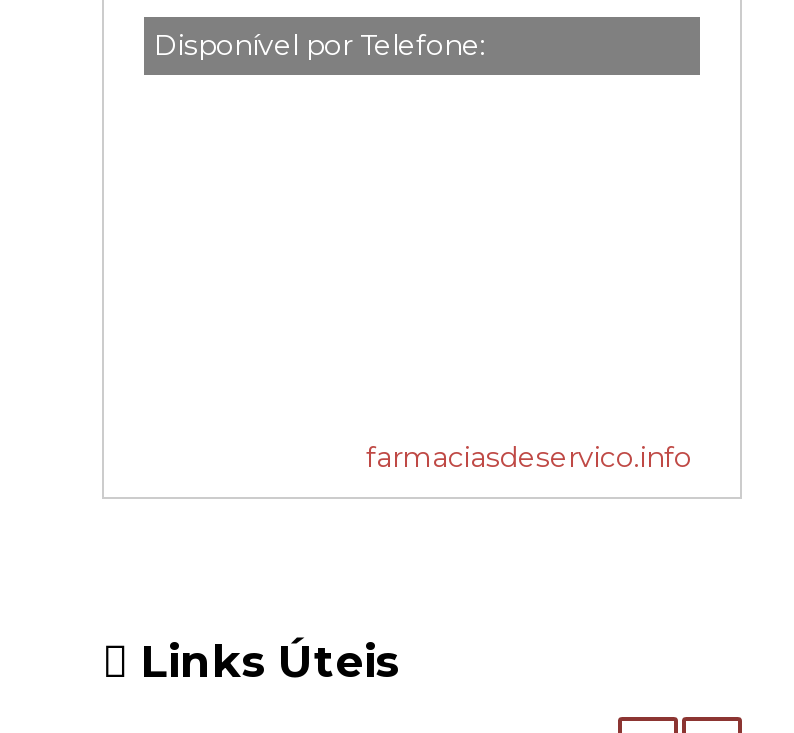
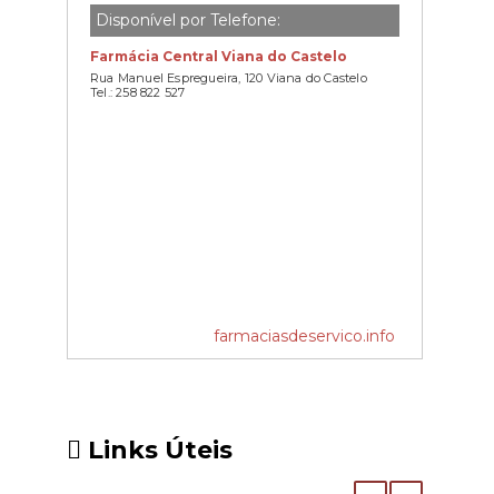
+ Farmácia Central Viana do Castelo
+ Rua Manuel Espregueira, 120 Viana do Castelo
+ Tel.: 258 822 527
